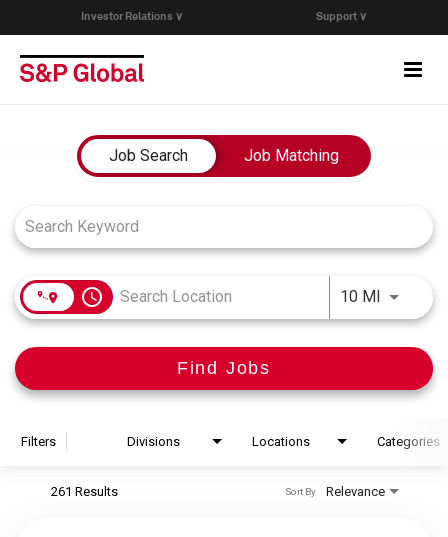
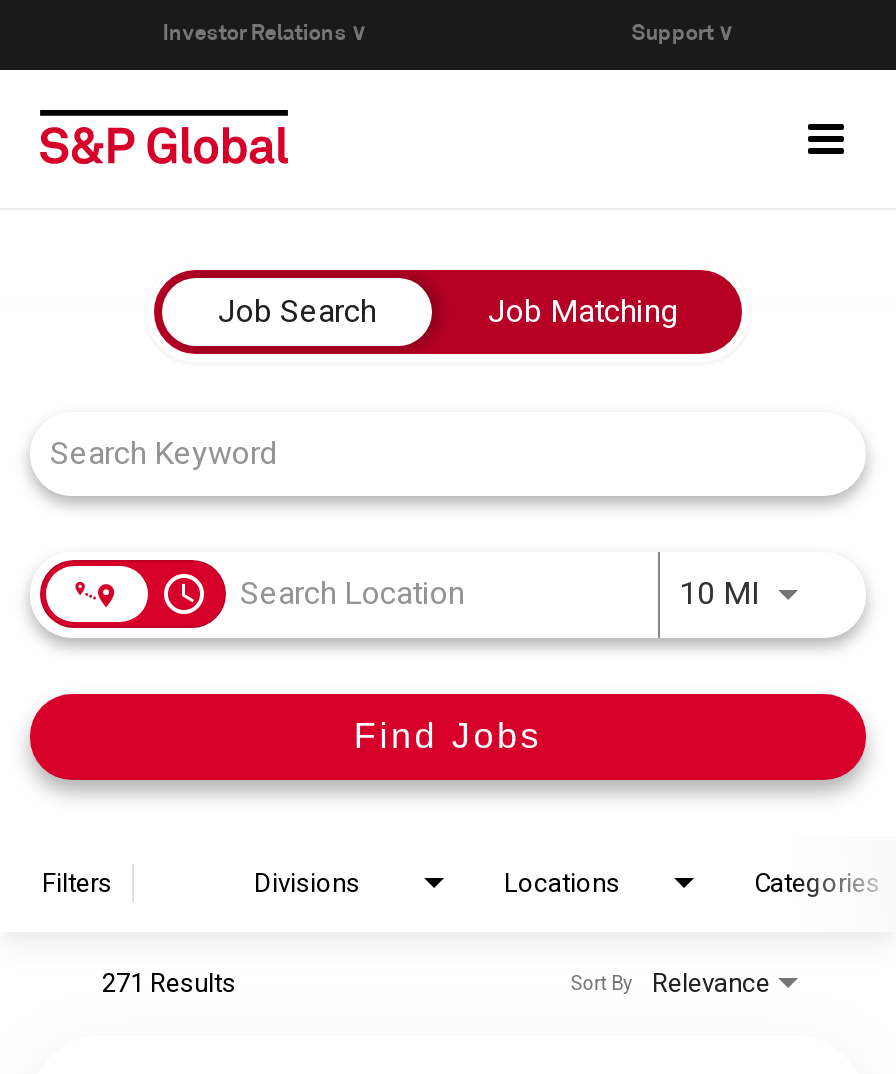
- 261 Results
+ 271 Results
